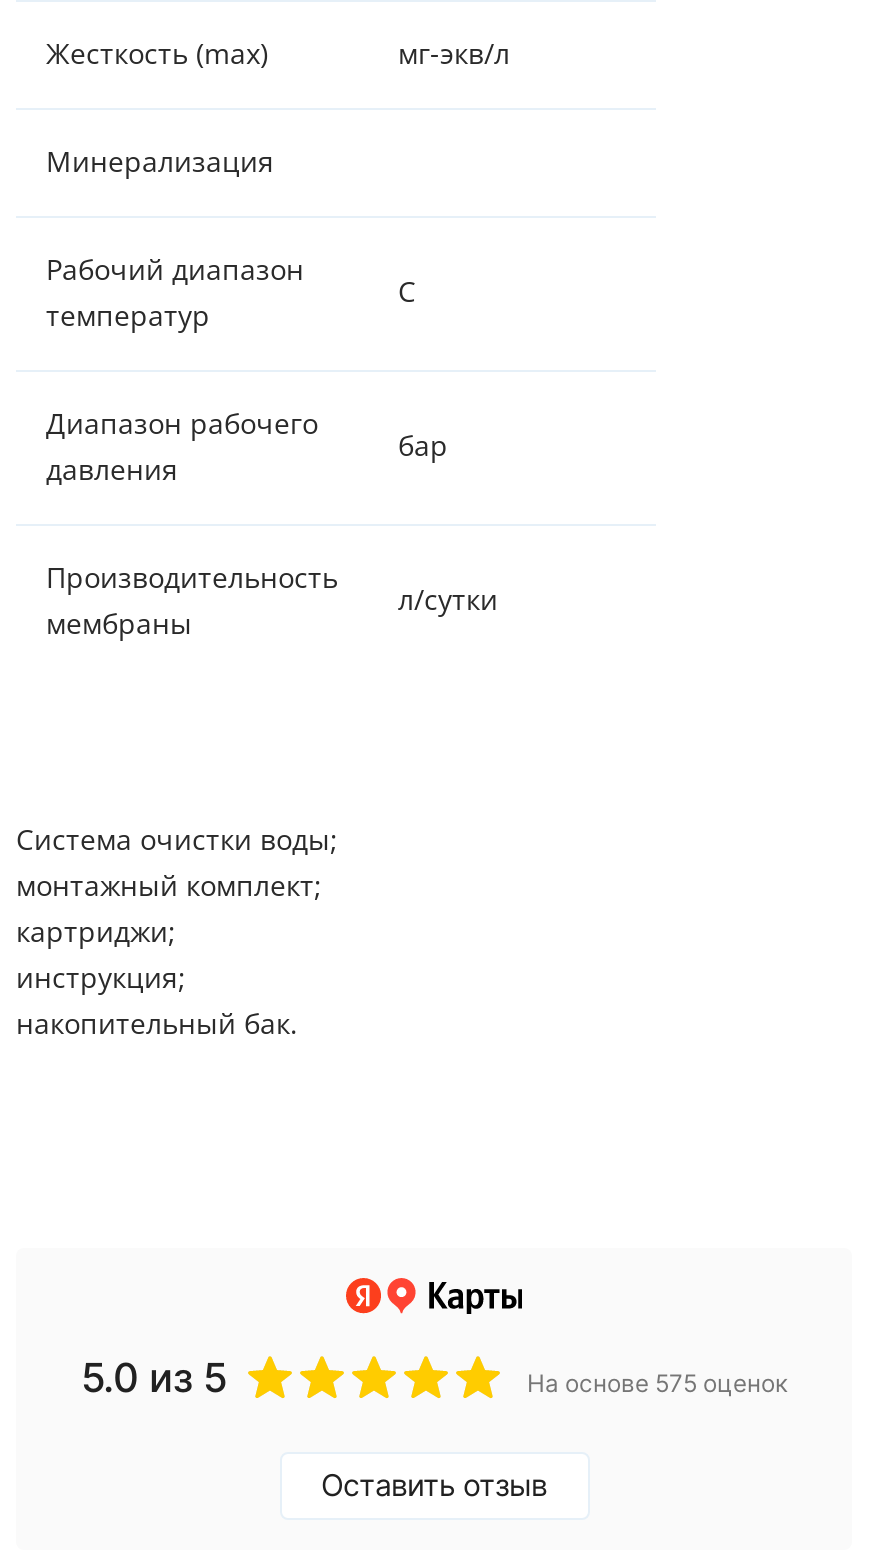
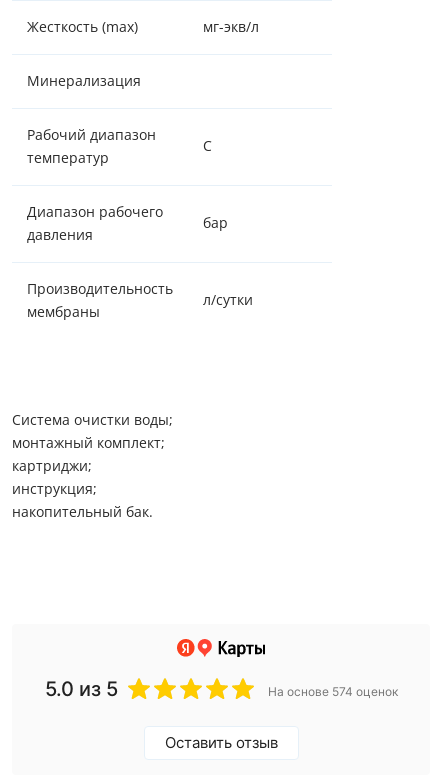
- На основе 575 оценок
+ На основе 574 оценок
